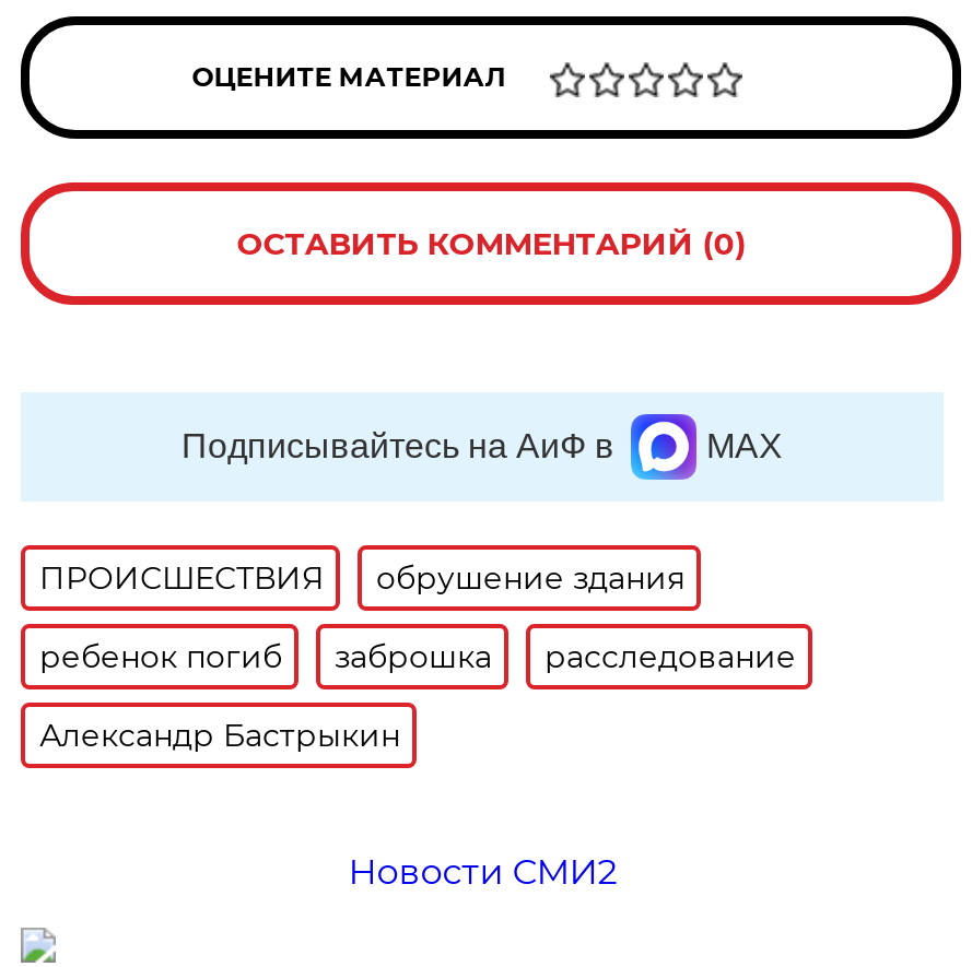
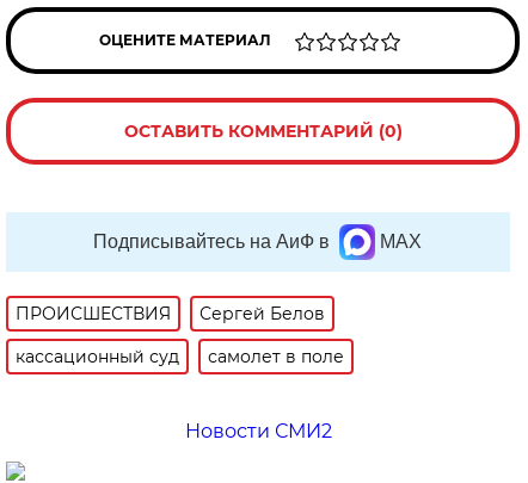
- обрушение здания
- ребенок погиб
- заброшка
- расследование
- Александр Бастрыкин
+ Сергей Белов
+ кассационный суд
+ самолет в поле
